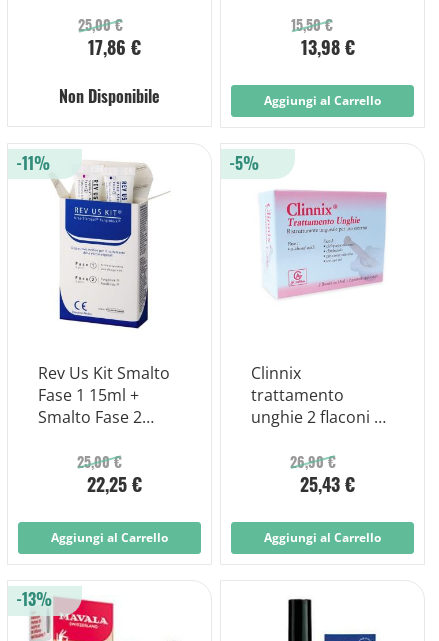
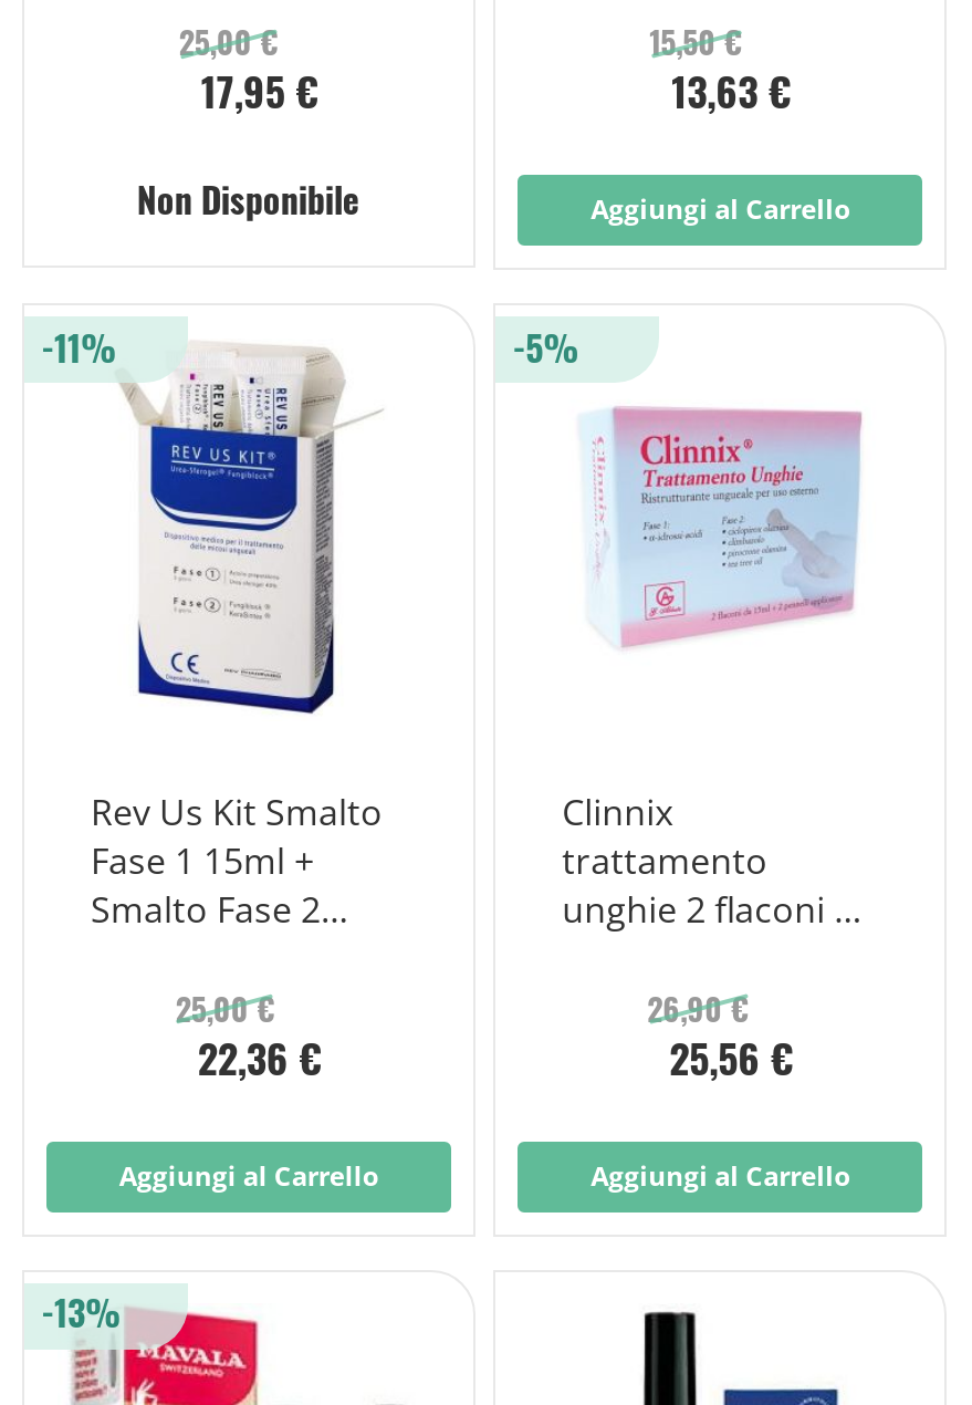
- 17,86 €
+ 17,95 €

- 13,98 €
+ 13,63 €

- 22,25 €
+ 22,36 €

- 25,43 €
+ 25,56 €
